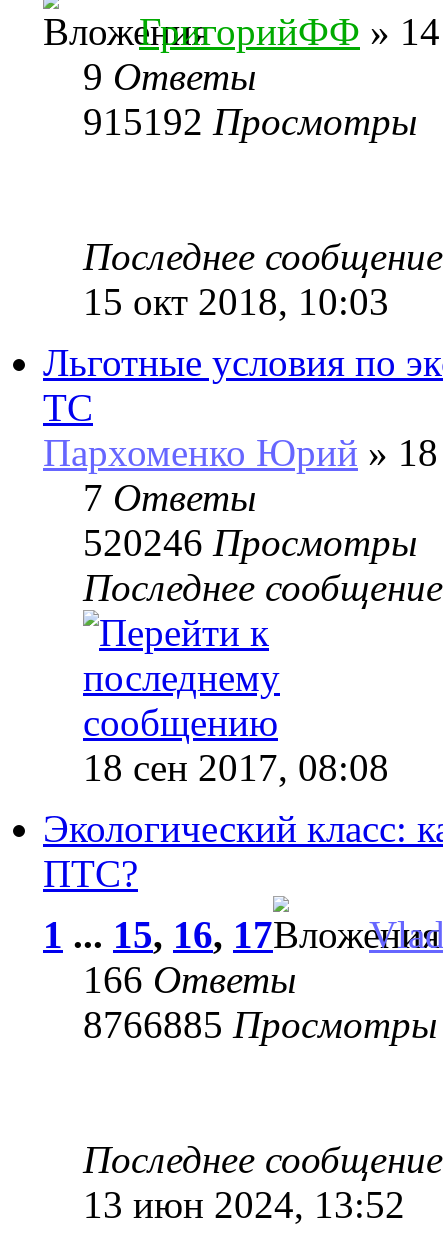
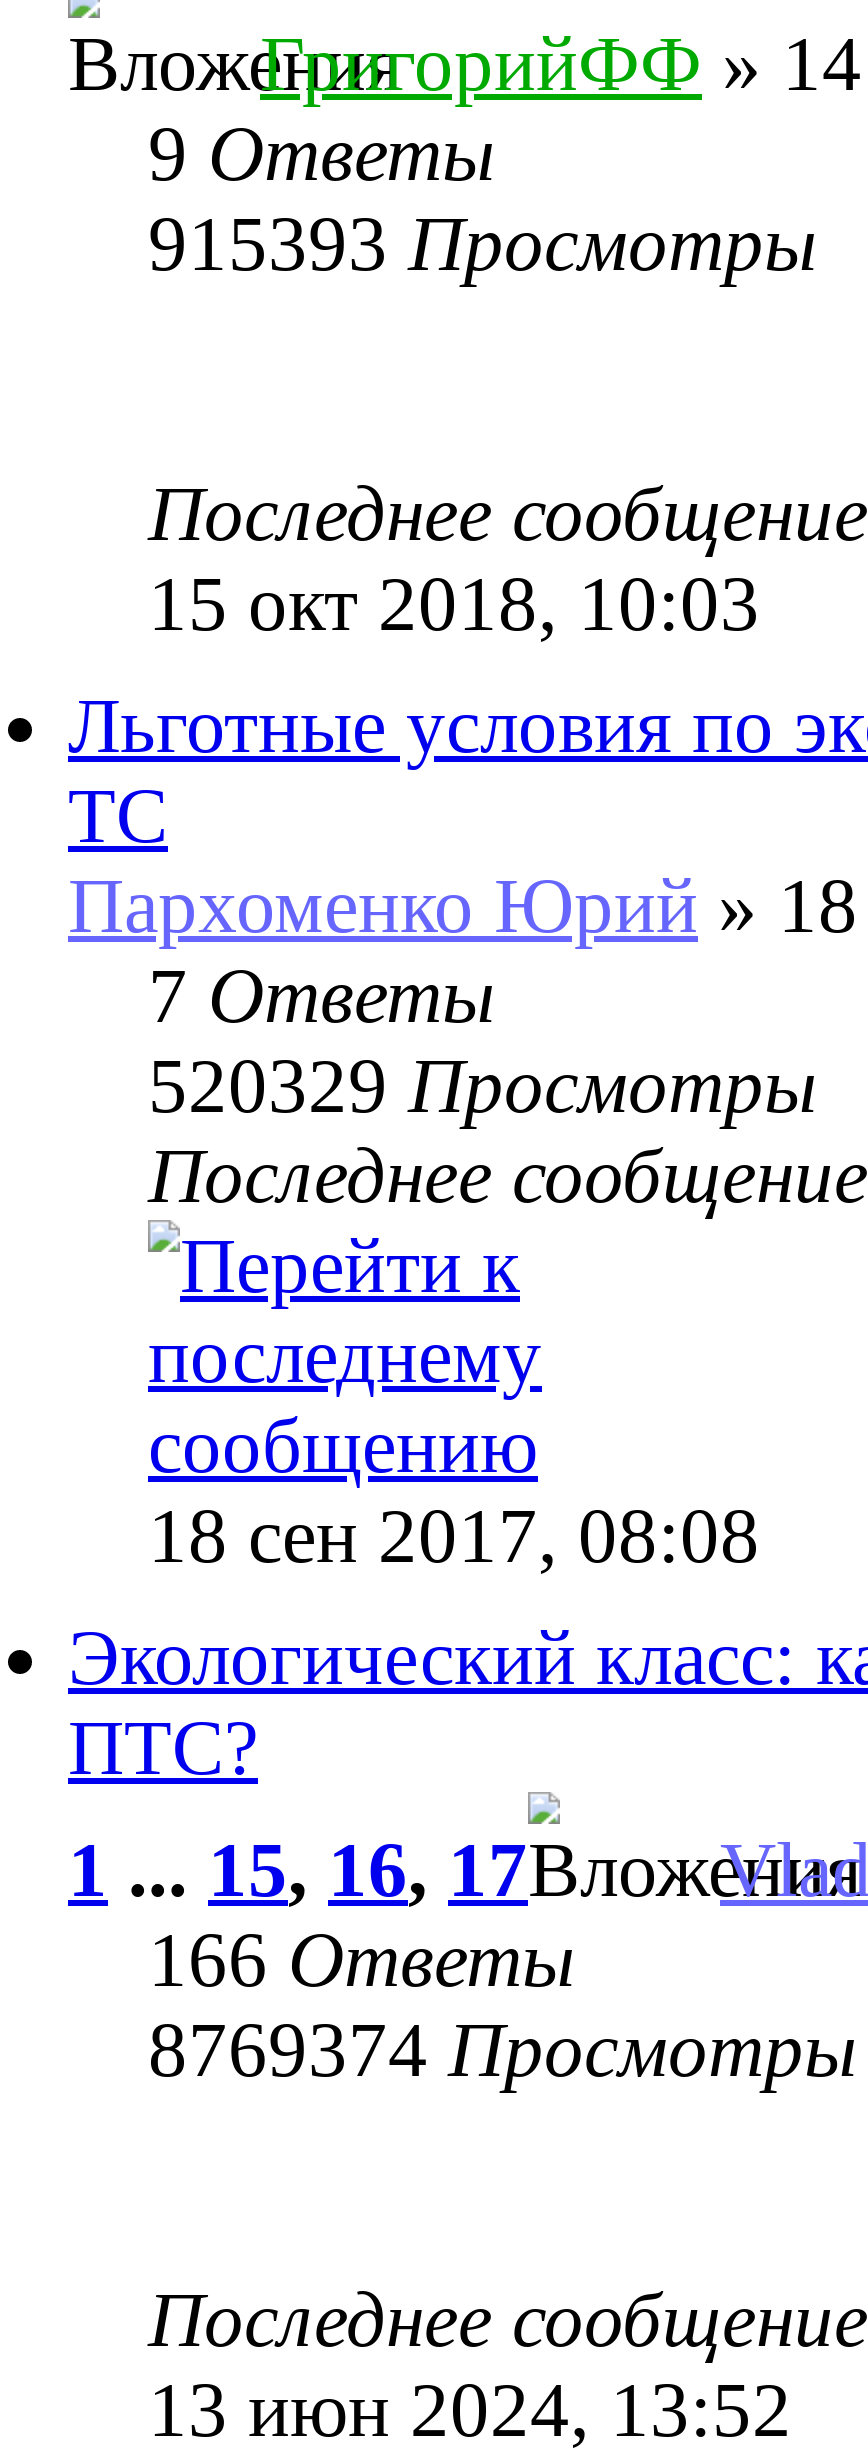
- 915192 Просмотры
+ 915393 Просмотры

- 520246 Просмотры
+ 520329 Просмотры

- 8766885 Просмотры
+ 8769374 Просмотры
